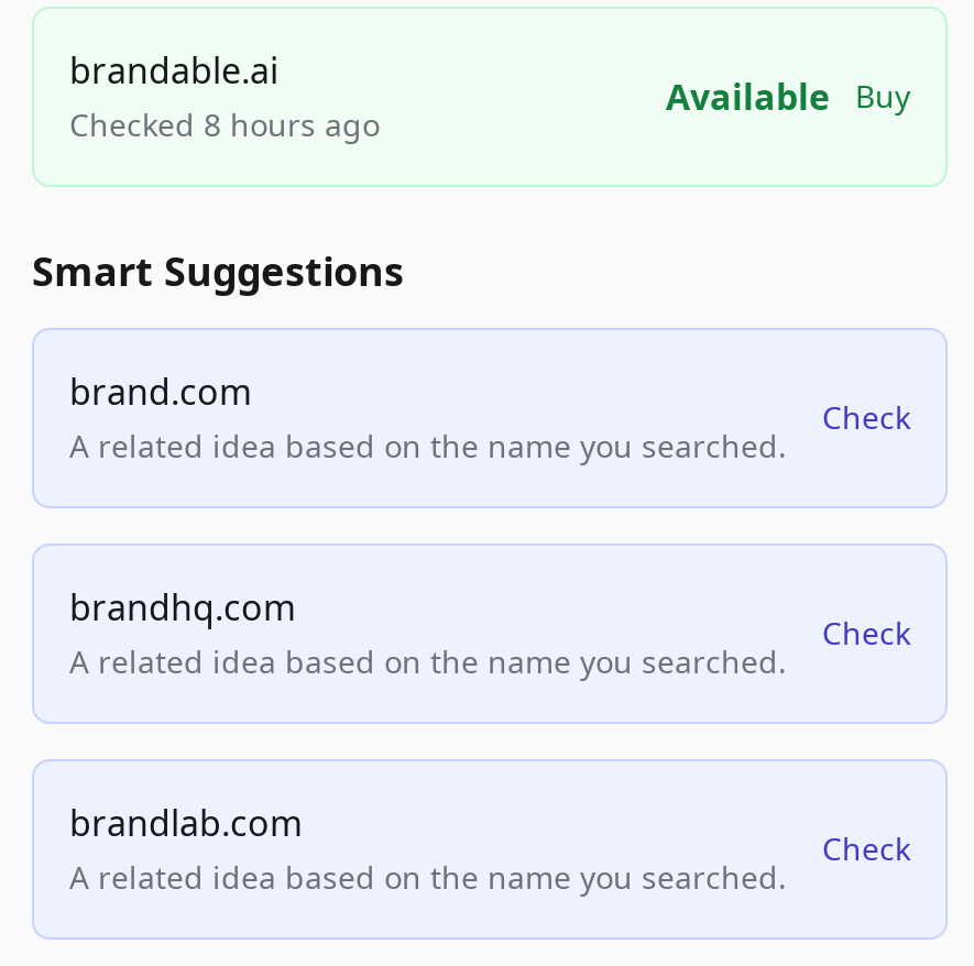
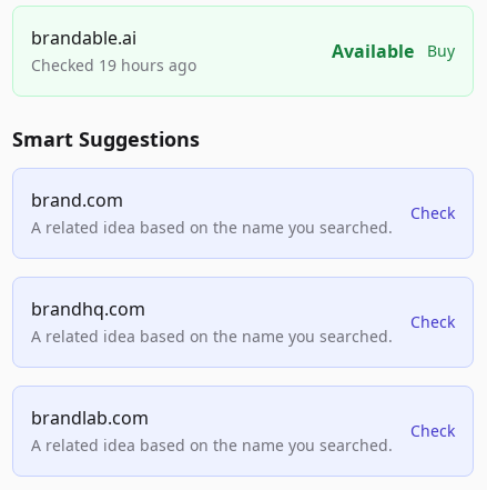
- Checked 8 hours ago
+ Checked 19 hours ago
